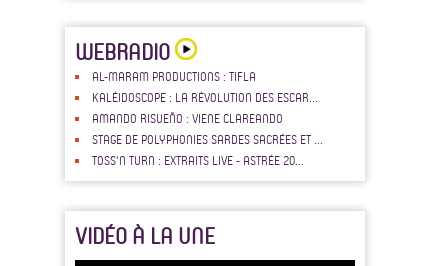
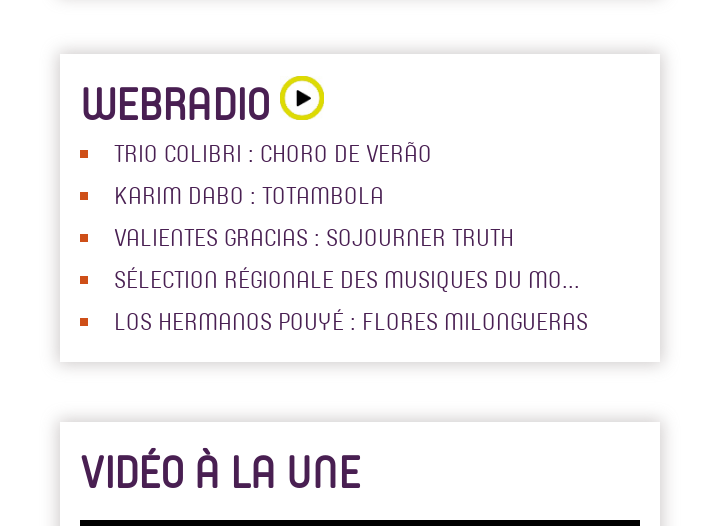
- AL-MARAM PRODUCTIONS : TIFLA
- KALÉIDOSCOPE : LA RÉVOLUTION DES ESCAR...
- AMANDO RISUEÑO : VIENE CLAREANDO
- STAGE DE POLYPHONIES SARDES SACRÉES ET ...
- TOSS'N TURN : EXTRAITS LIVE - ASTRÉE 20...
+ TRIO COLIBRI : CHORO DE VERÃO
+ KARIM DABO : TOTAMBOLA
+ VALIENTES GRACIAS : SOJOURNER TRUTH
+ SÉLECTION RÉGIONALE DES MUSIQUES DU MO...
+ LOS HERMANOS POUYÉ : FLORES MILONGUERAS
